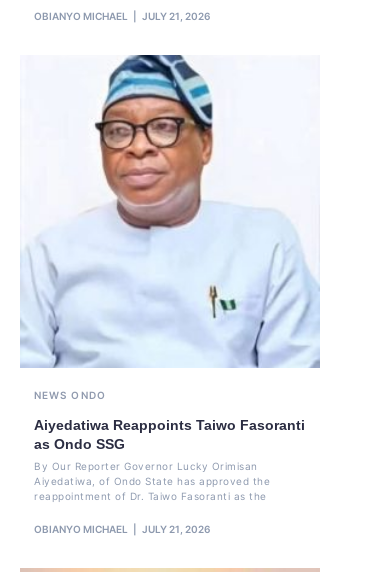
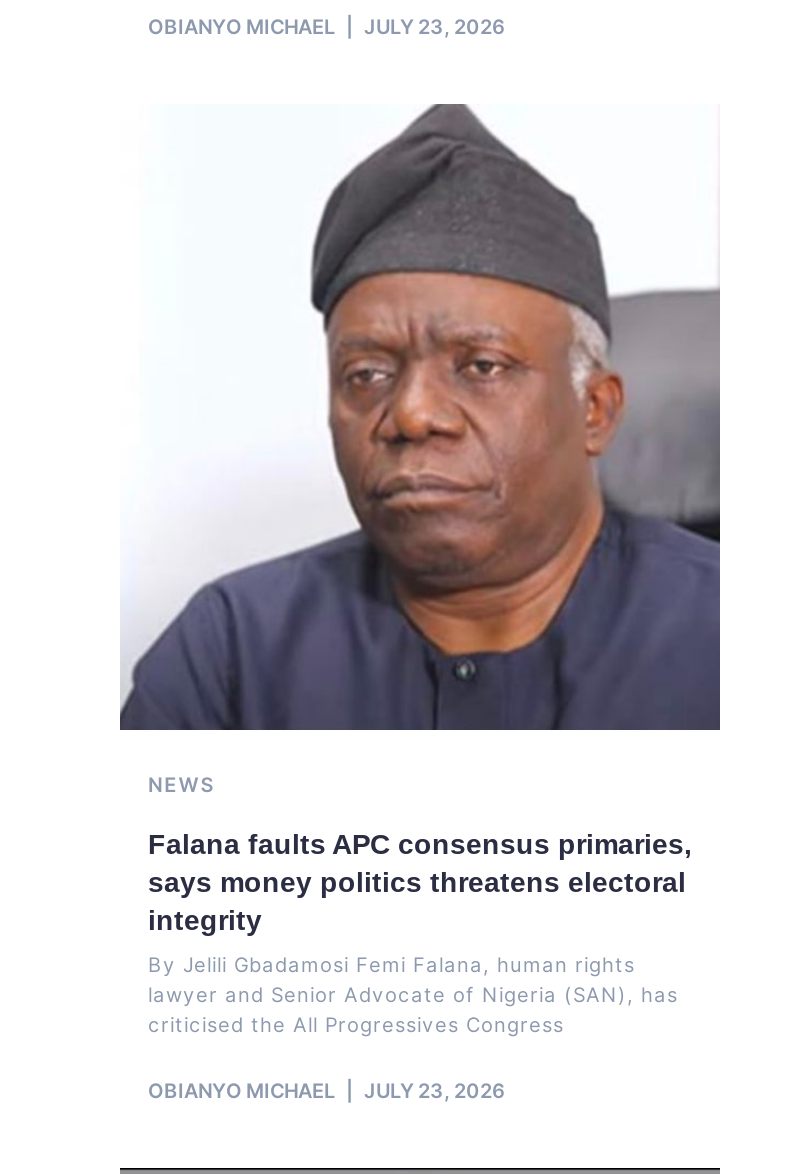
- OBIANYO MICHAEL JULY 21, 2026
+ OBIANYO MICHAEL JULY 23, 2026

- [image]
- NEWS ONDO
+ [image]
+ NEWS

- Aiyedatiwa Reappoints Taiwo Fasoranti
- as Ondo SSG
+ Falana faults APC consensus primaries,
+ says money politics threatens electoral
+ integrity

- By Our Reporter Governor Lucky Orimisan
- Aiyedatiwa, of Ondo State has approved the
- reappointment of Dr. Taiwo Fasoranti as the
+ By Jelili Gbadamosi Femi Falana, human rights
+ lawyer and Senior Advocate of Nigeria (SAN), has
+ criticised the All Progressives Congress

- OBIANYO MICHAEL JULY 21, 2026
+ OBIANYO MICHAEL JULY 23, 2026
